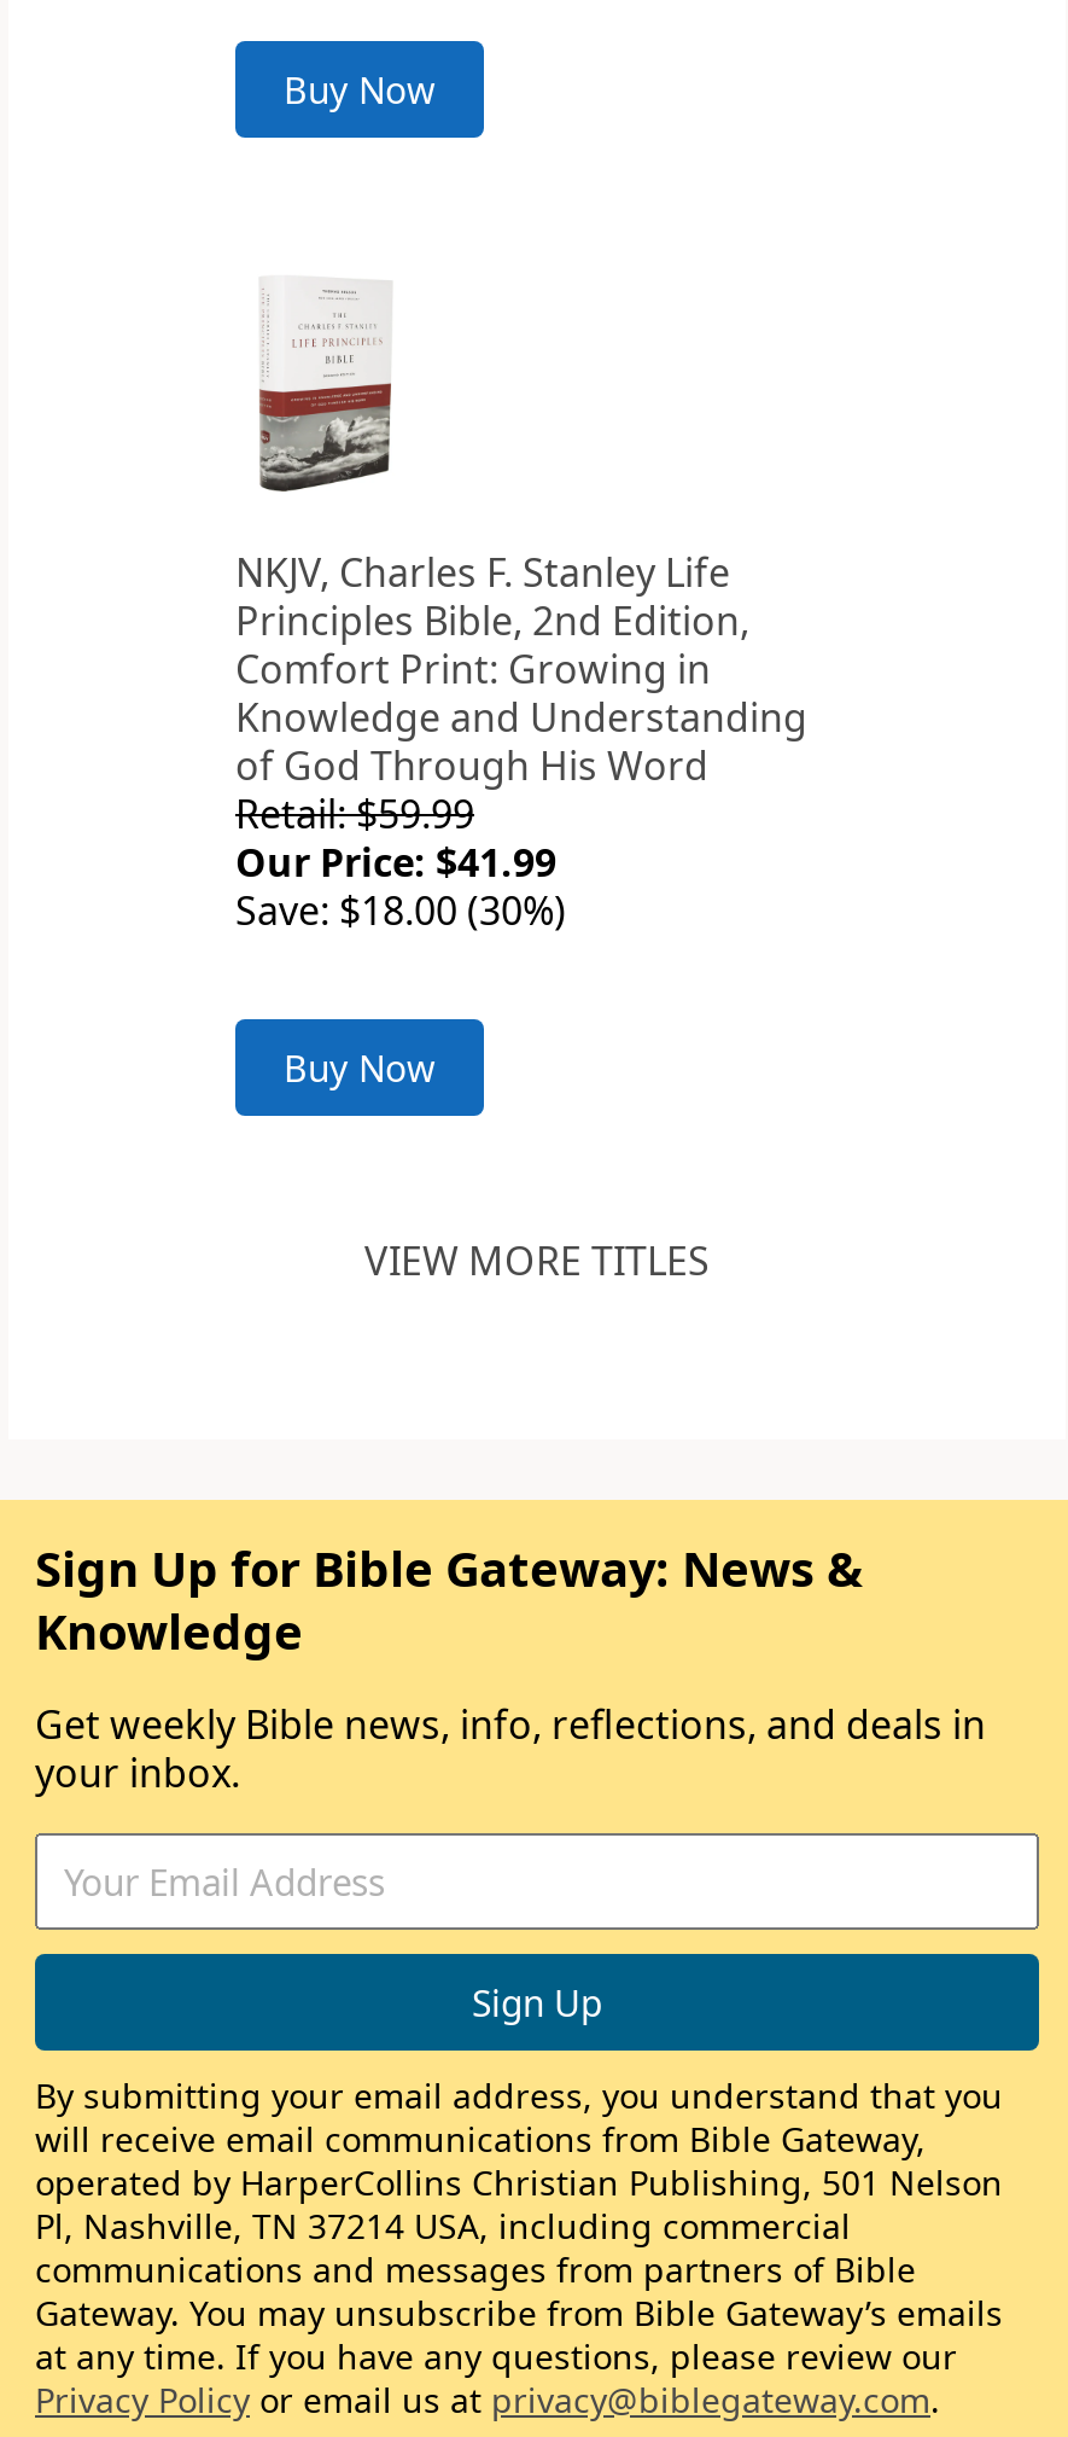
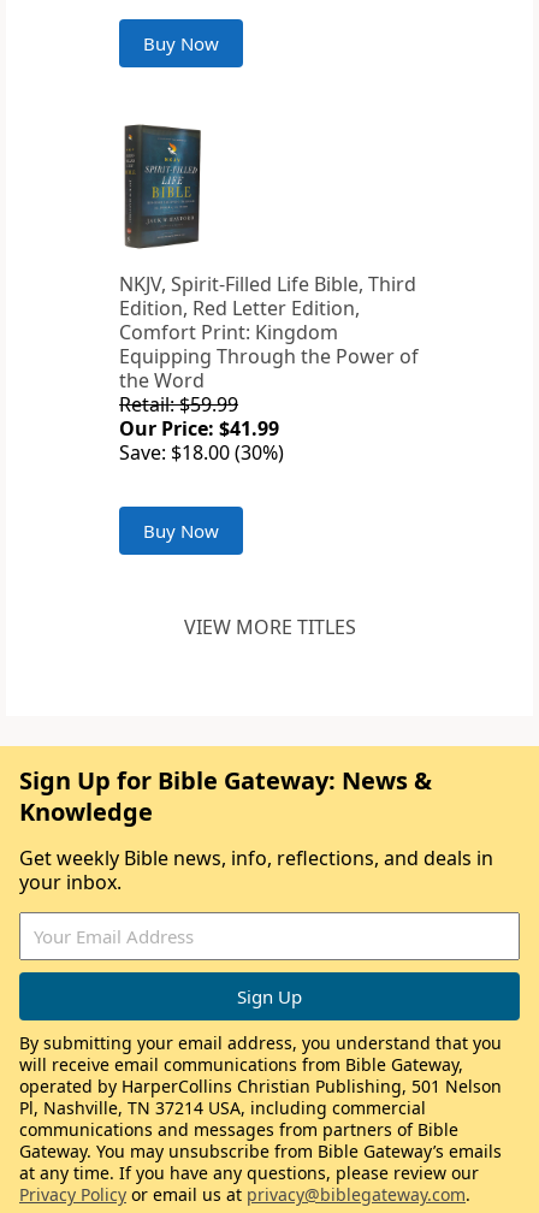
- [image]
- NKJV, Charles F. Stanley Life
- Principles Bible, 2nd Edition,
- Comfort Print: Growing in
- Knowledge and Understanding
- of God Through His Word
+ [image]
+ NKJV, Spirit-Filled Life Bible, Third
+ Edition, Red Letter Edition,
+ Comfort Print: Kingdom
+ Equipping Through the Power of
+ the Word
